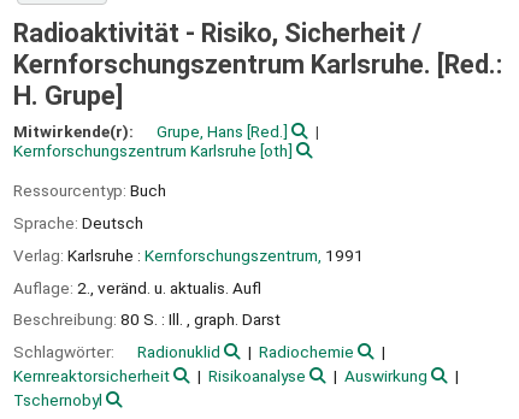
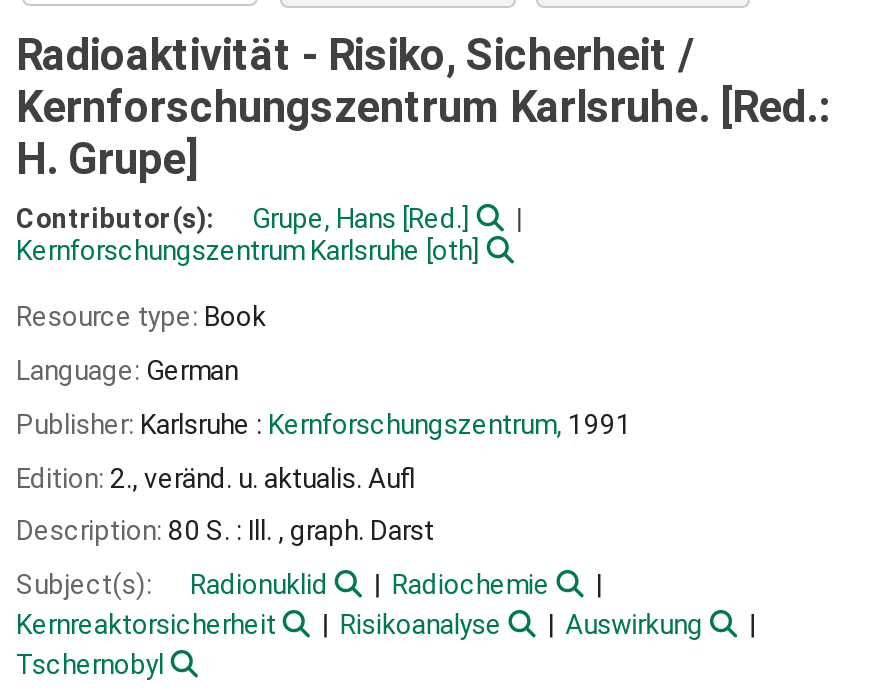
- Mitwirkende(r):
+ Contributor(s):

- Ressourcentyp: Buch
+ Resource type: Book

- Sprache: Deutsch
+ Language: German

- Verlag: Karlsruhe : Kernforschungszentrum, 1991
+ Publisher: Karlsruhe : Kernforschungszentrum, 1991

- Auflage: 2., veränd. u. aktualis. Aufl
+ Edition: 2., veränd. u. aktualis. Aufl

- Beschreibung: 80 S. : Ill. , graph. Darst
+ Description: 80 S. : Ill. , graph. Darst

- Schlagwörter:
+ Subject(s):
